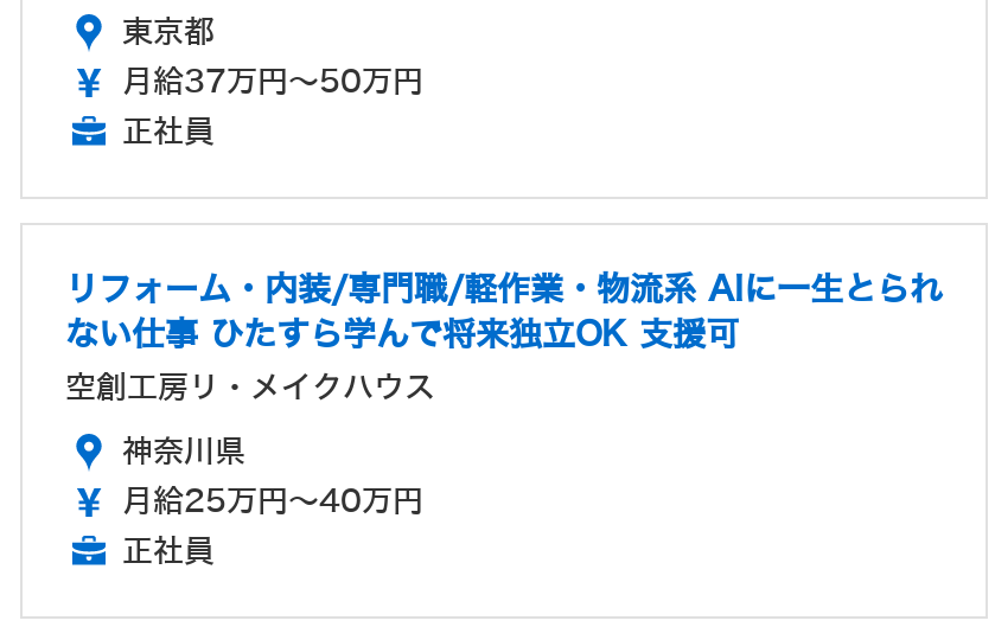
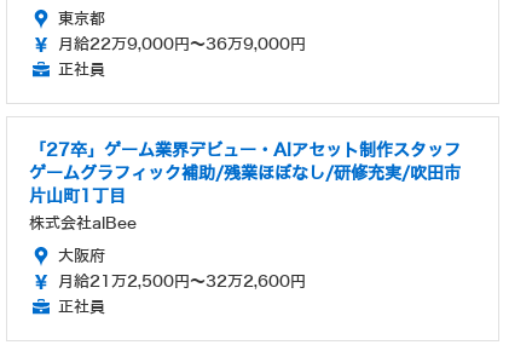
- 月給37万円～50万円
+ 月給22万9,000円～36万9,000円

- リフォーム・内装/専門職/軽作業・物流系 AIに一生とられ
- ない仕事 ひたすら学んで将来独立OK 支援可
+ 「27卒」ゲーム業界デビュー・AIアセット制作スタッフ
+ ゲームグラフィック補助/残業ほぼなし/研修充実/吹田市
+ 片山町1丁目

- 空創工房リ・メイクハウス
+ 株式会社alBee

- 神奈川県
- 月給25万円～40万円
+ 大阪府
+ 月給21万2,500円～32万2,600円
